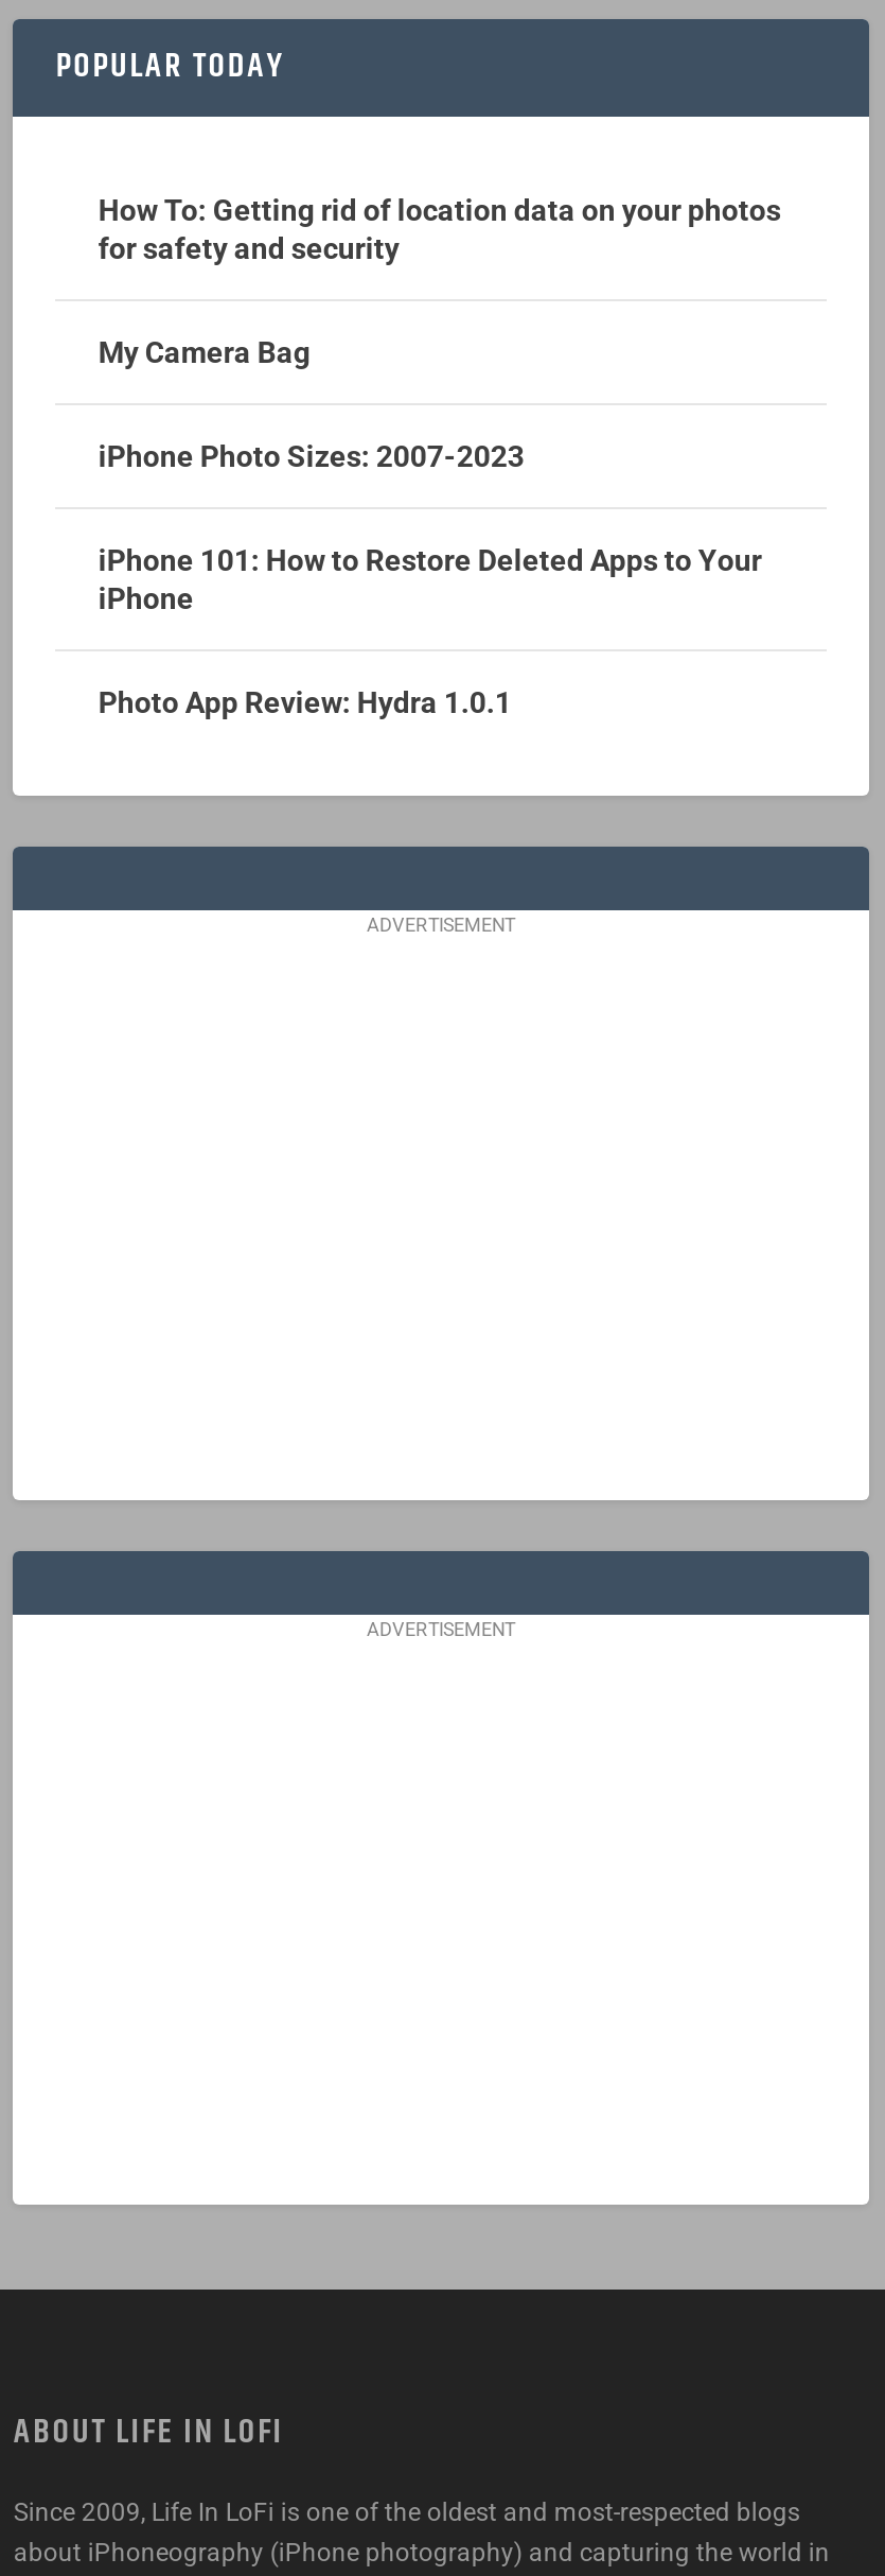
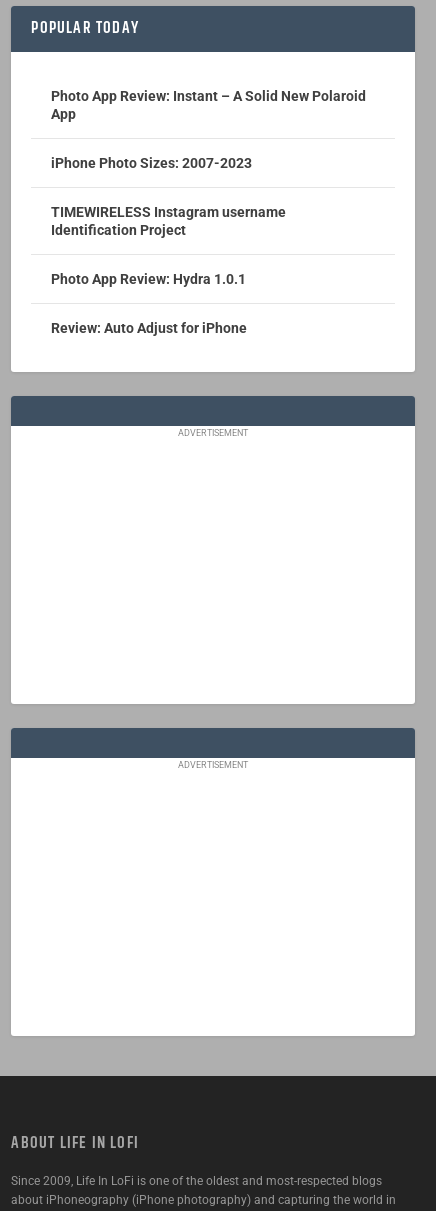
- How To: Getting rid of location data on your photos
- for safety and security
- My Camera Bag
+ Photo App Review: Instant – A Solid New Polaroid
+ App

moved up: iPhone Photo Sizes: 2007-2023

- iPhone 101: How to Restore Deleted Apps to Your
- iPhone
+ TIMEWIRELESS Instagram username
+ Identification Project

moved up: Photo App Review: Hydra 1.0.1

+ Review: Auto Adjust for iPhone
